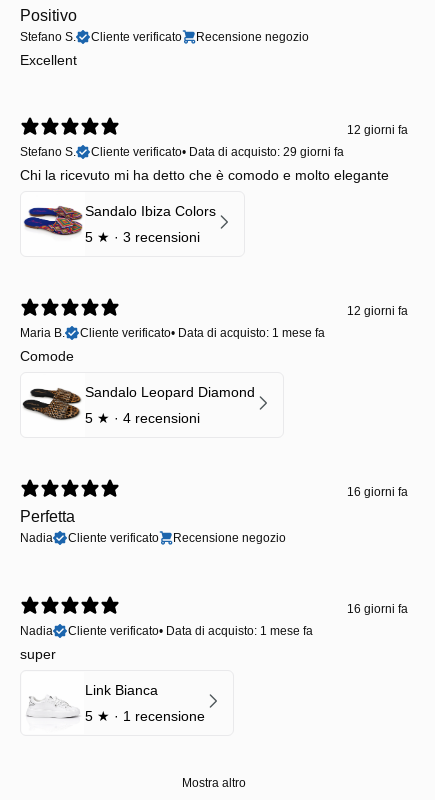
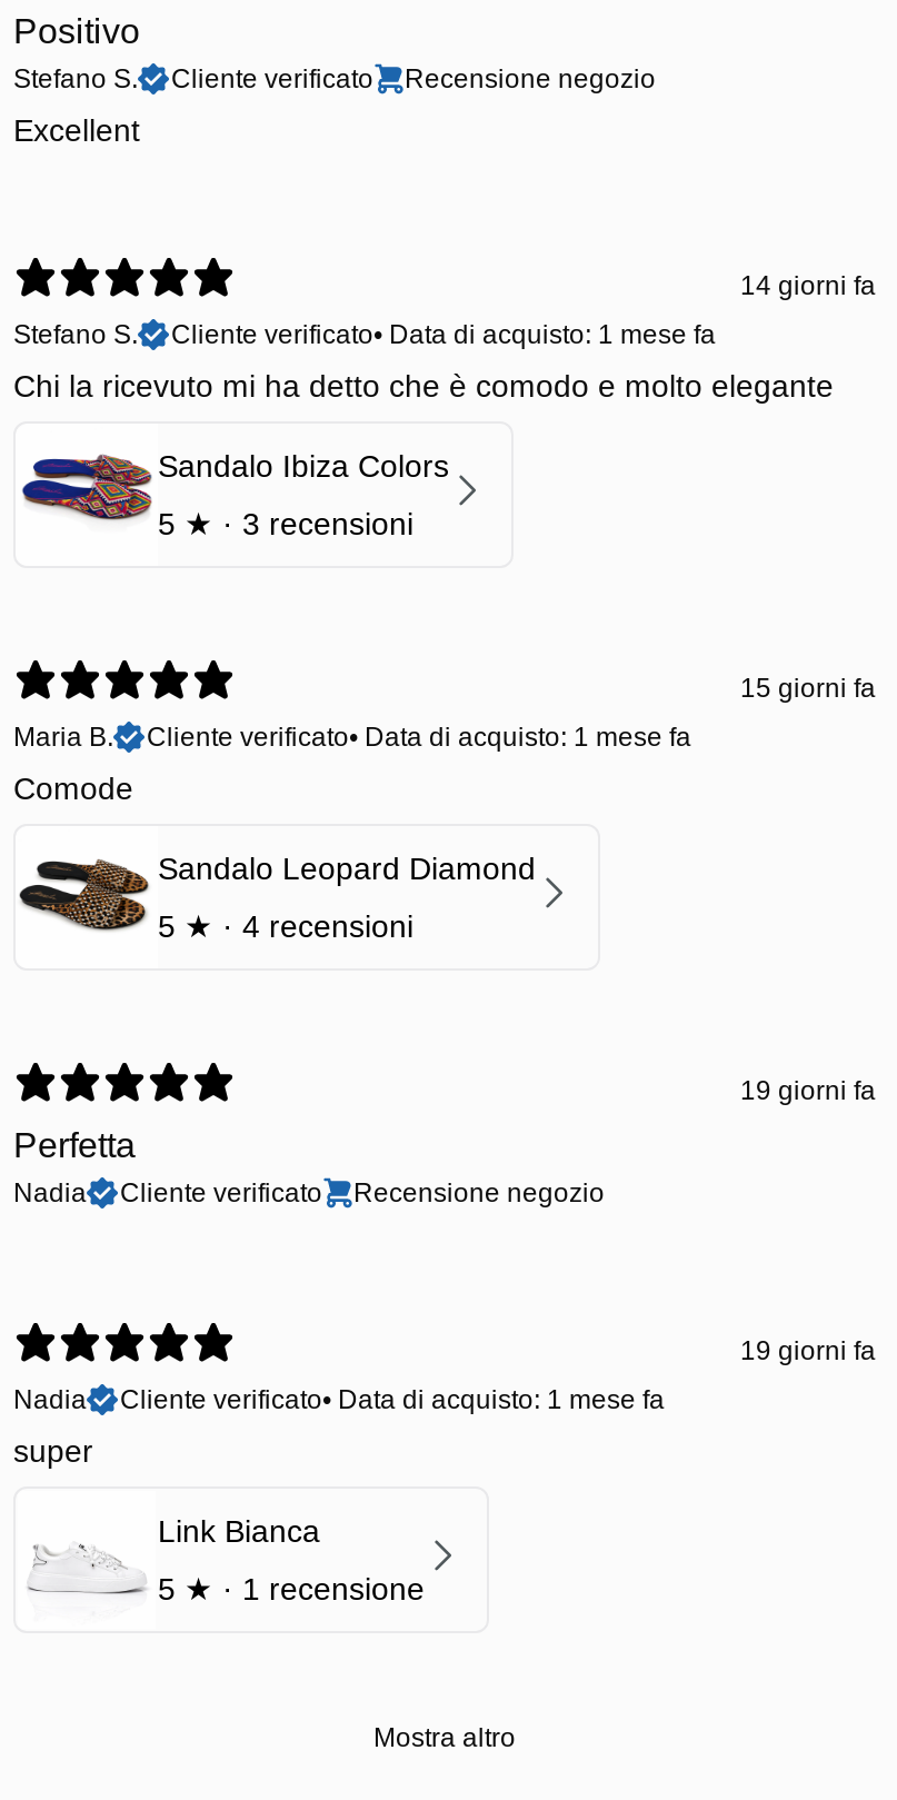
- 12 giorni fa
+ 14 giorni fa

- Cliente verificato• Data di acquisto: 29 giorni fa
+ Cliente verificato• Data di acquisto: 1 mese fa

- 12 giorni fa
+ 15 giorni fa

- 16 giorni fa
+ 19 giorni fa

- 16 giorni fa
+ 19 giorni fa
